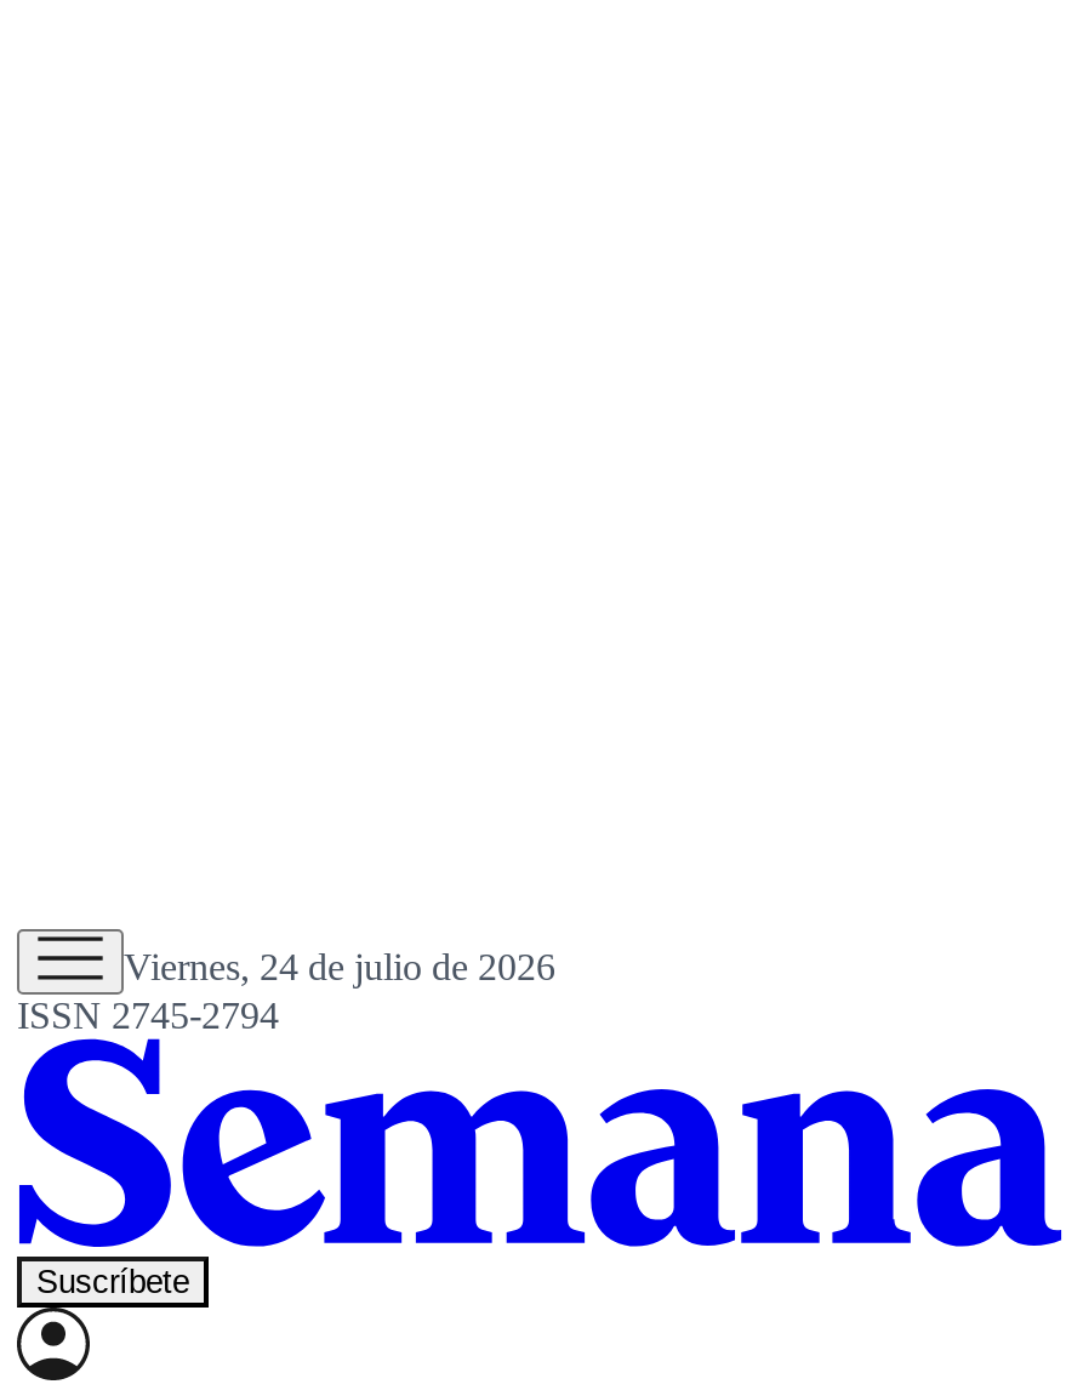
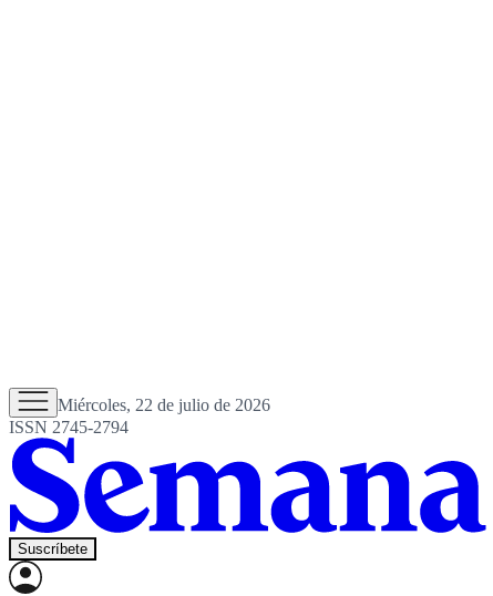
- Viernes, 24 de julio de 2026
+ Miércoles, 22 de julio de 2026
